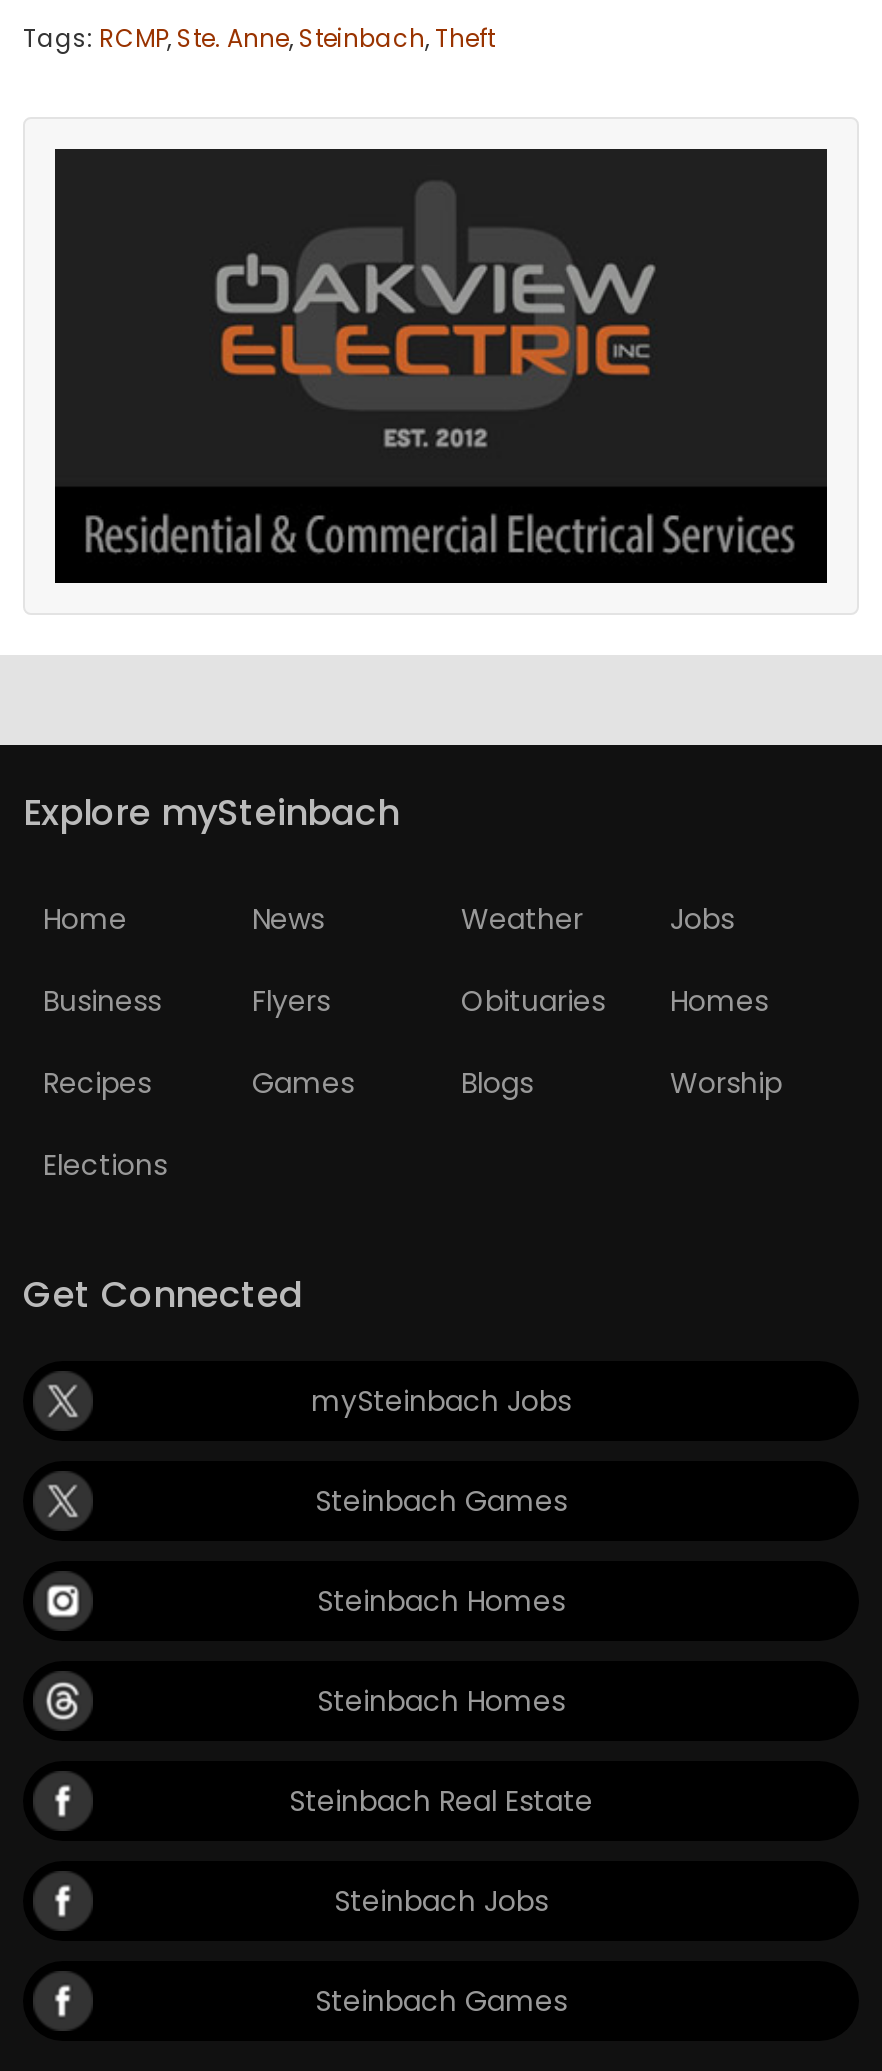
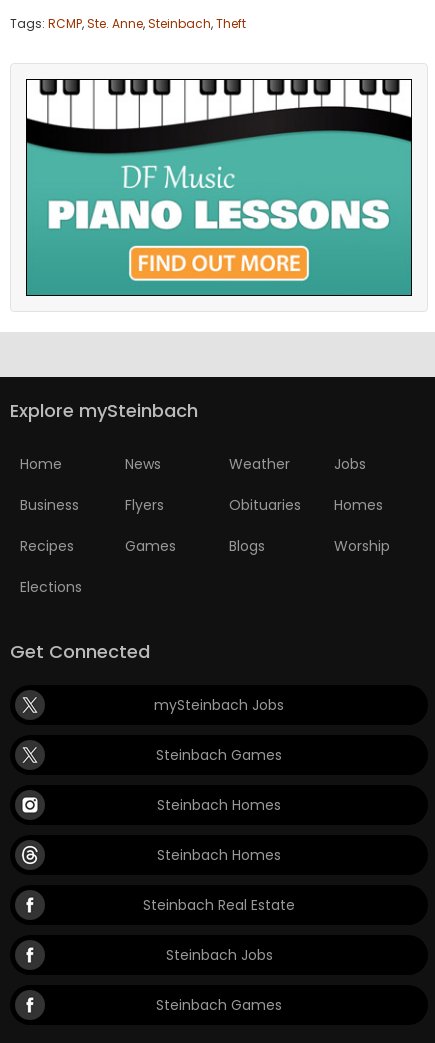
- [image]
+ [image]
